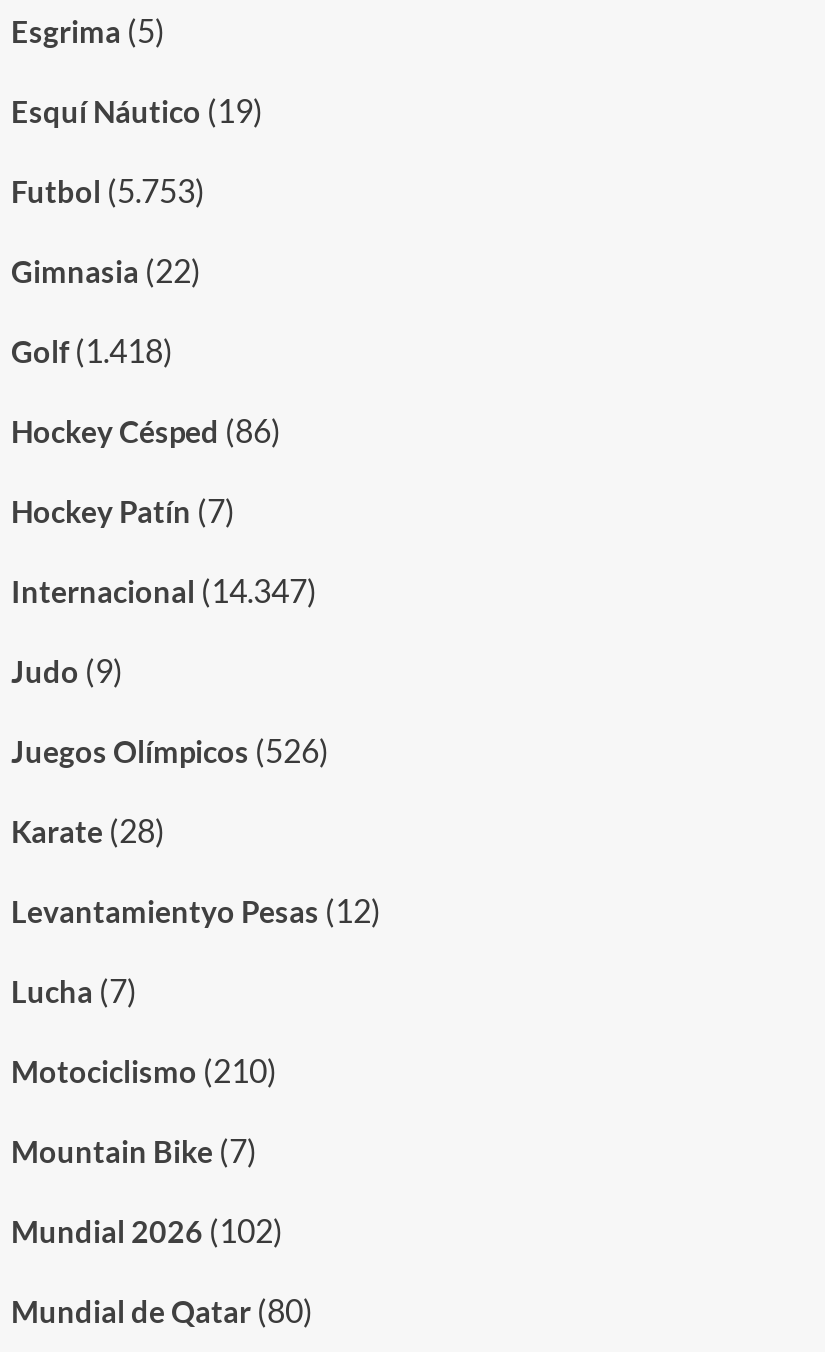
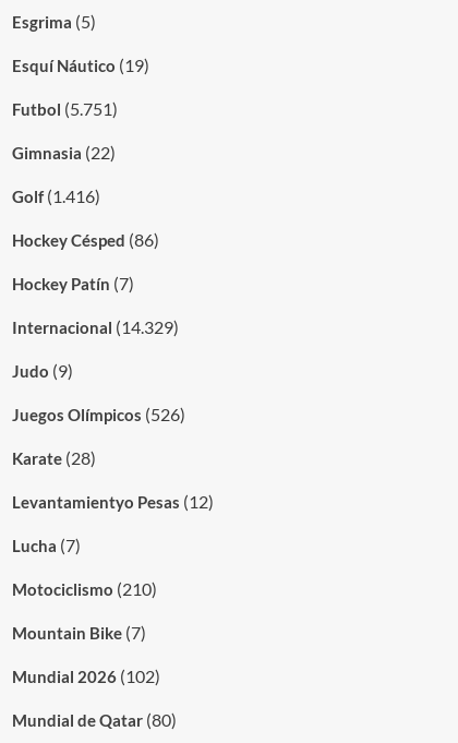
- Futbol (5.753)
+ Futbol (5.751)

- Golf (1.418)
+ Golf (1.416)

- Internacional (14.347)
+ Internacional (14.329)
